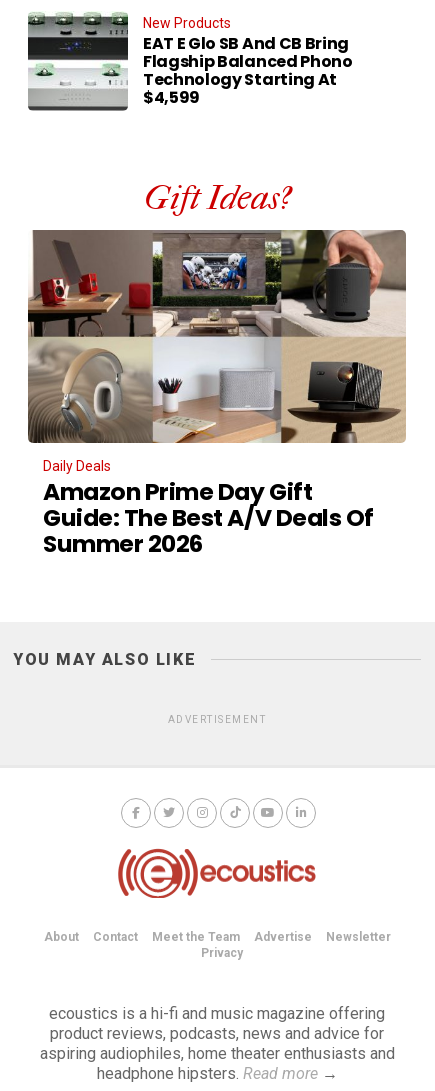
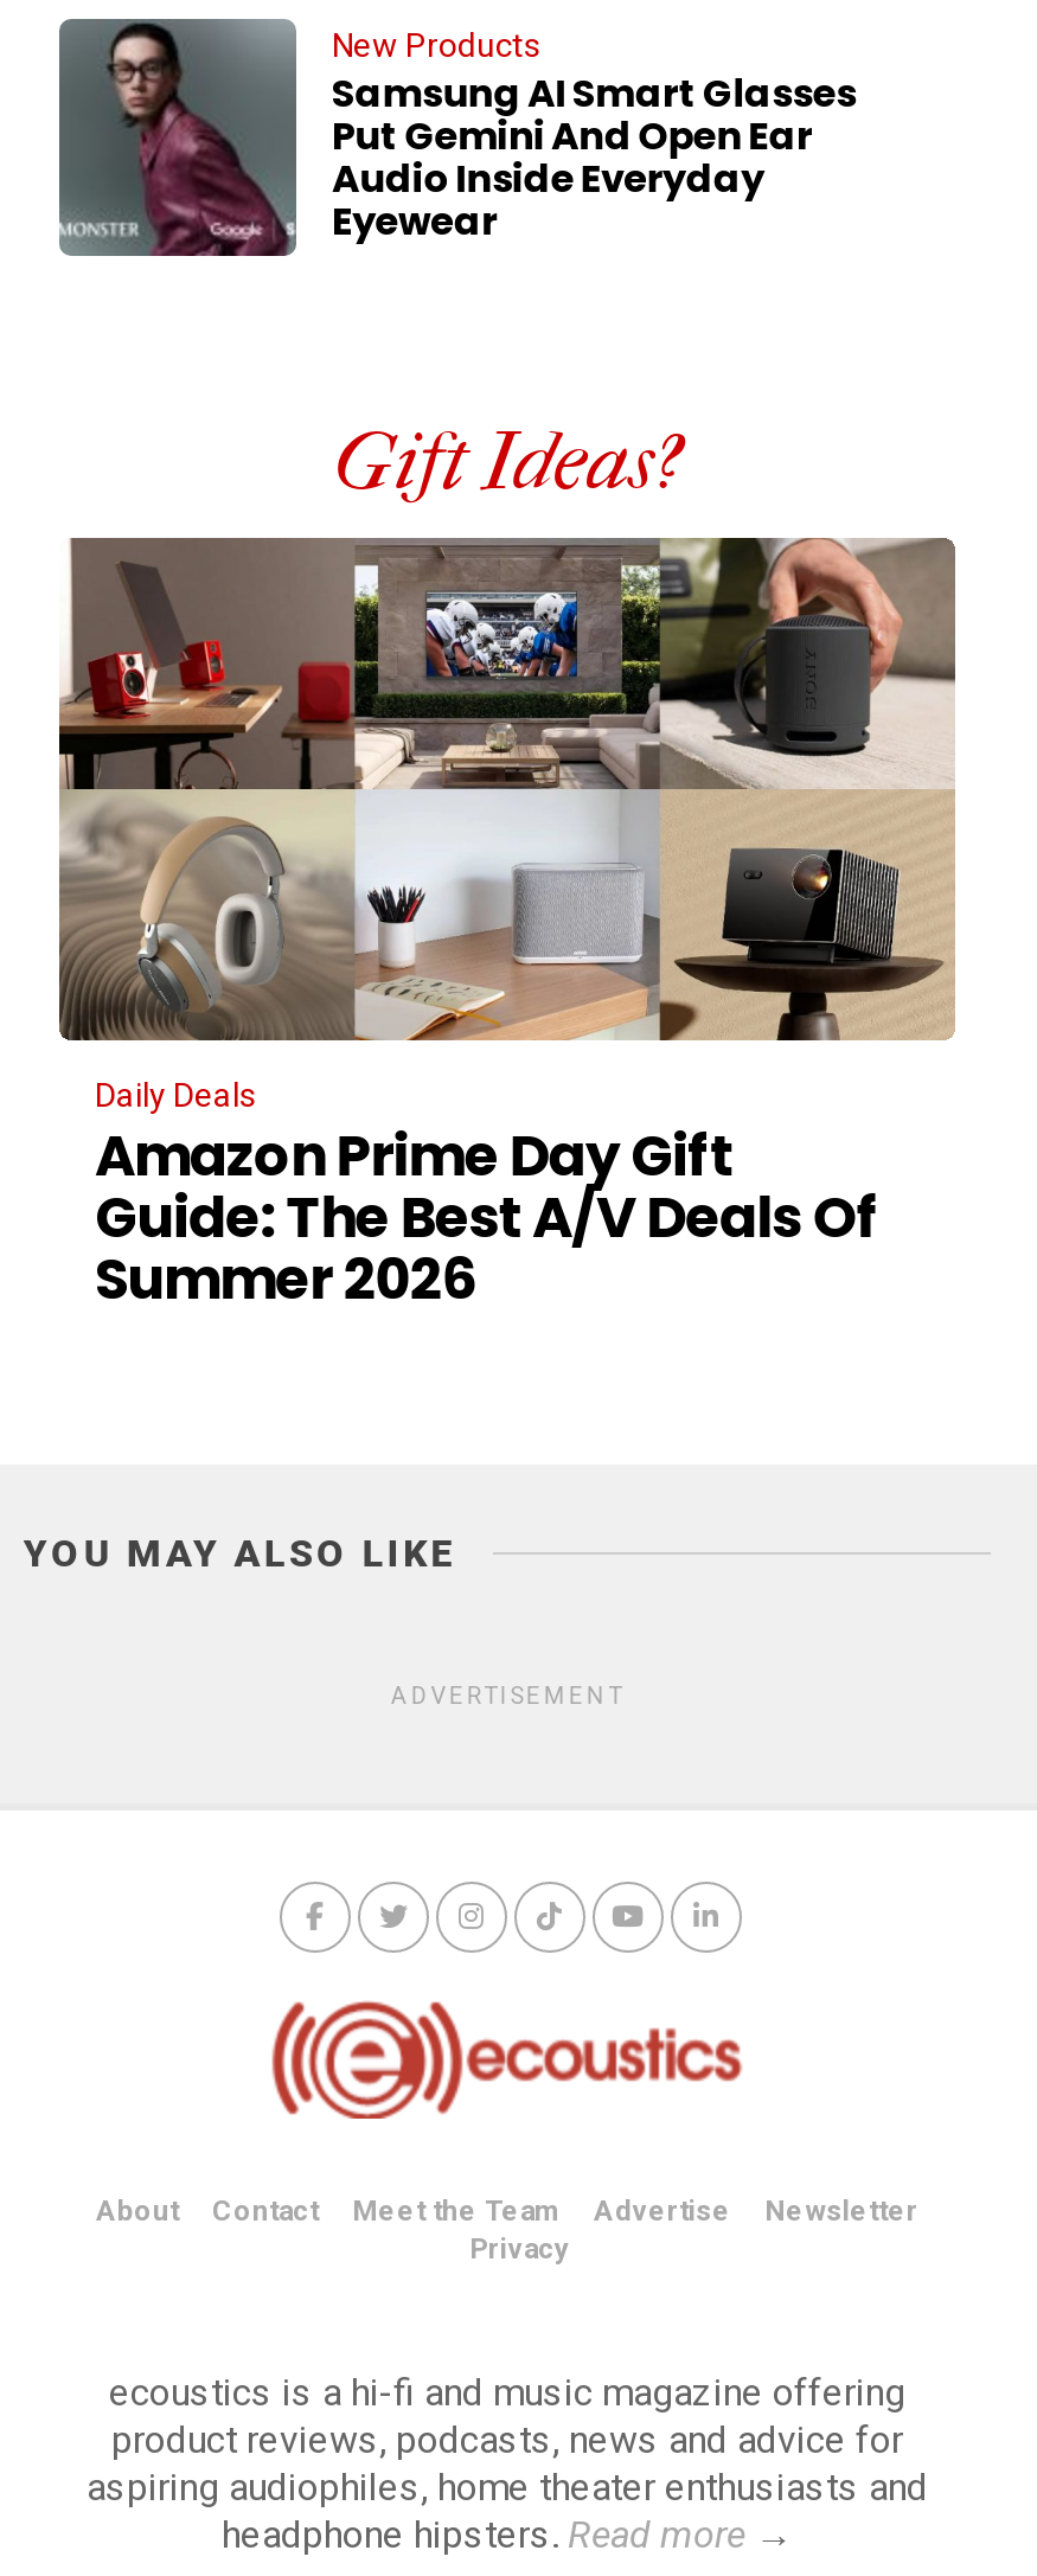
- [image]
- EAT E Glo SB And CB Bring
- Flagship Balanced Phono
- Technology Starting At
- $4,599
+ [image]
+ Samsung AI Smart Glasses
+ Put Gemini And Open Ear
+ Audio Inside Everyday
+ Eyewear
